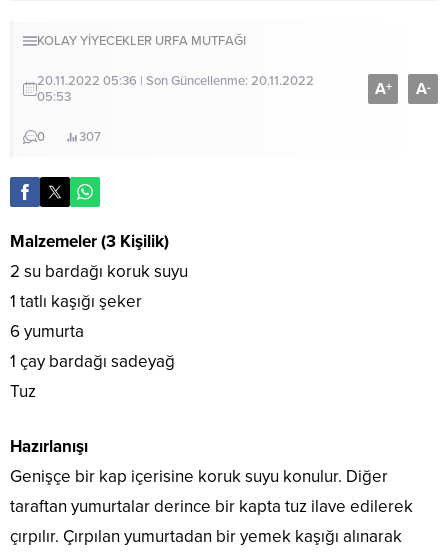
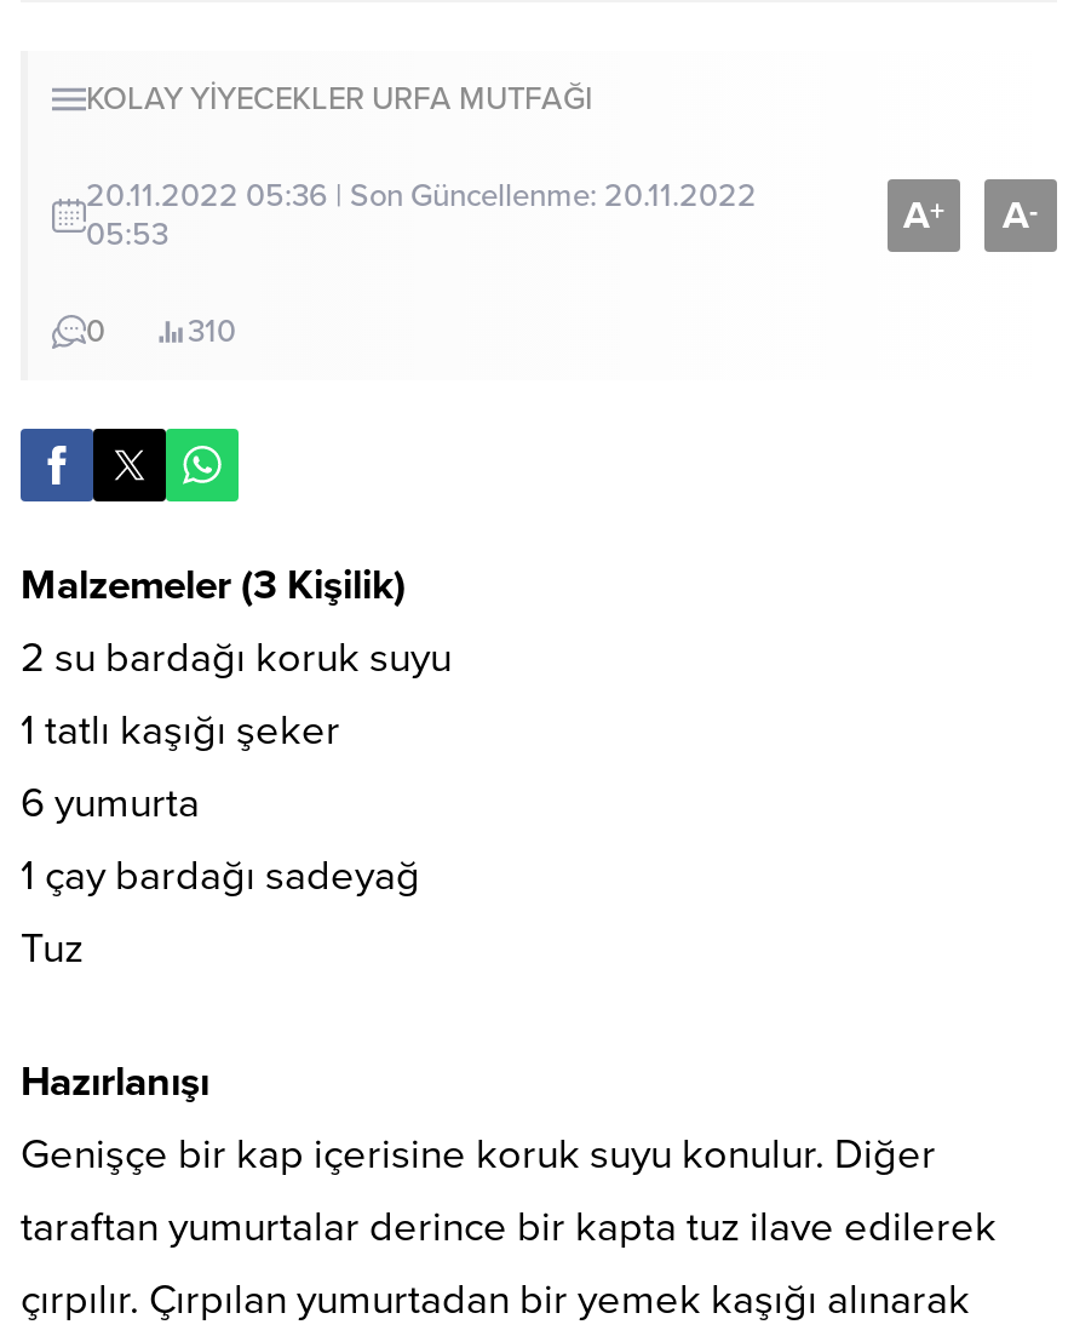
- 307
+ 310
